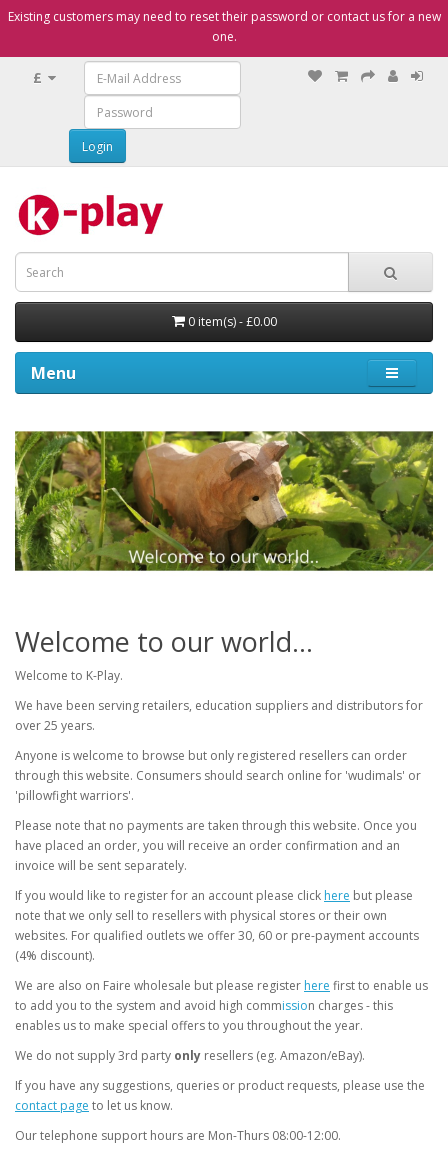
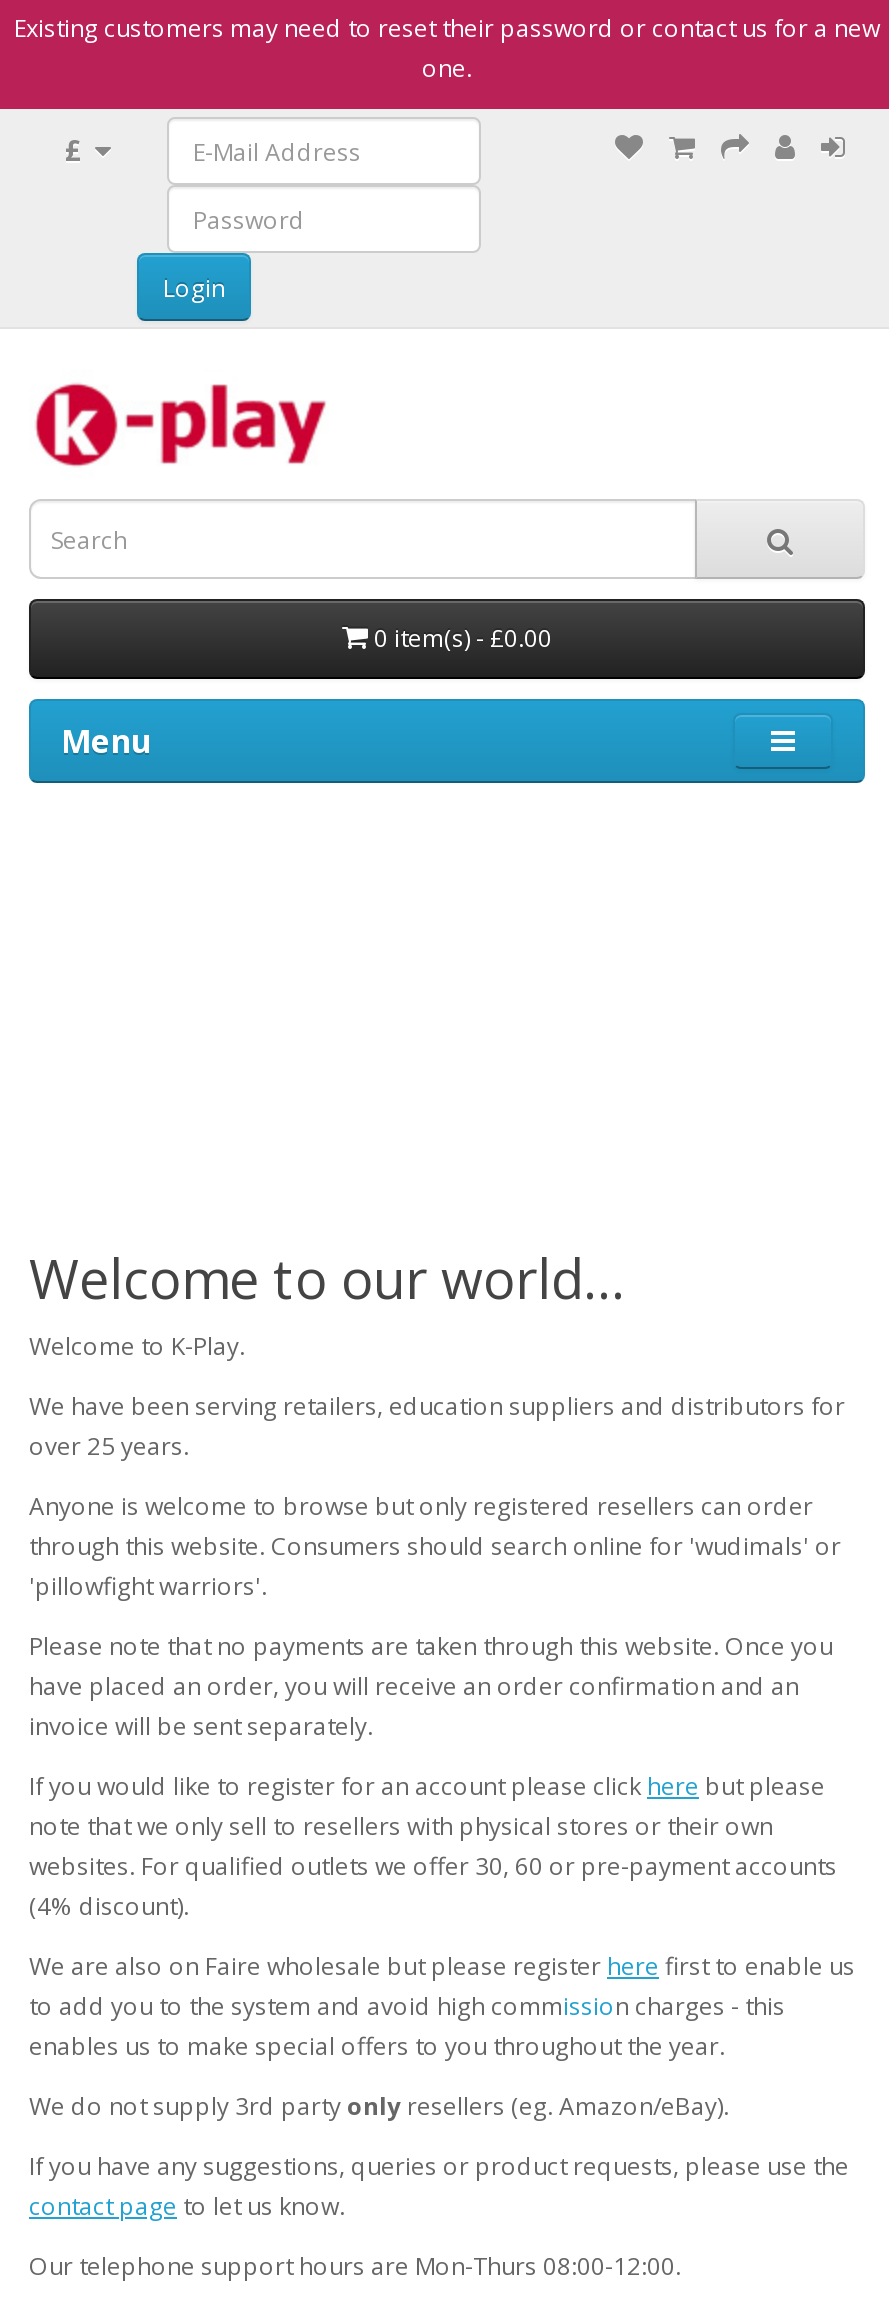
- [image]
